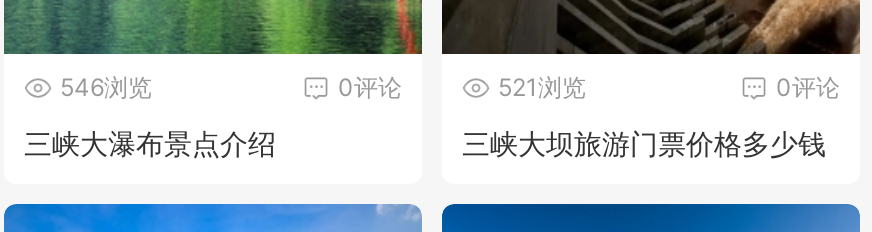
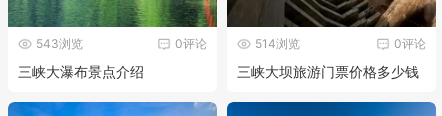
- 546浏览
+ 543浏览

- 521浏览
+ 514浏览
